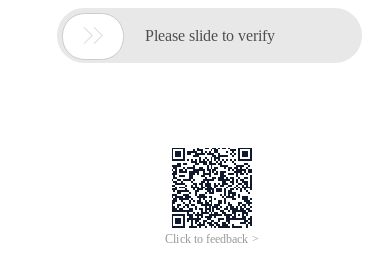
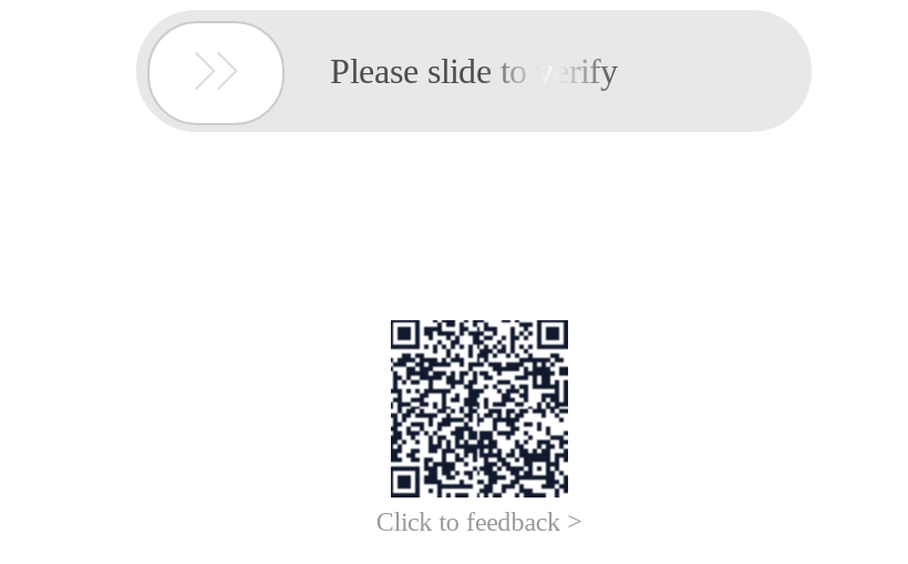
- [image]
+ [image]
